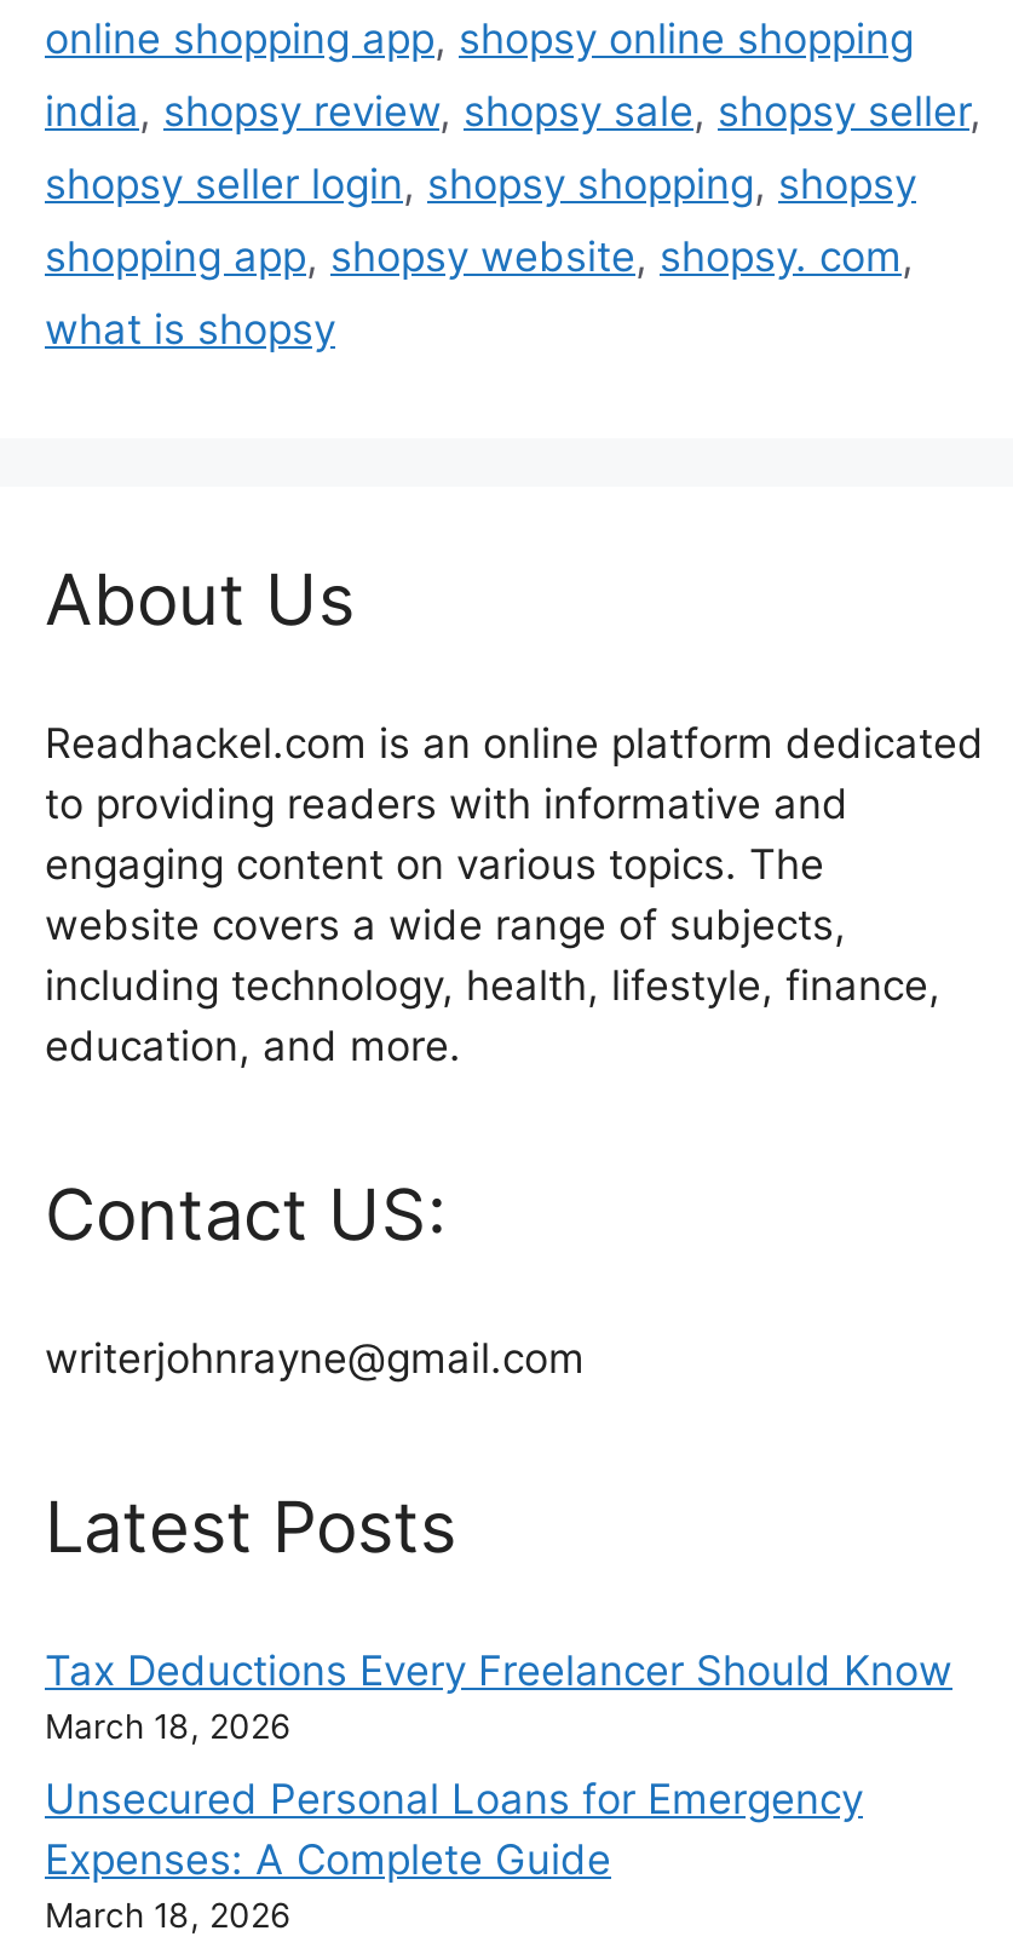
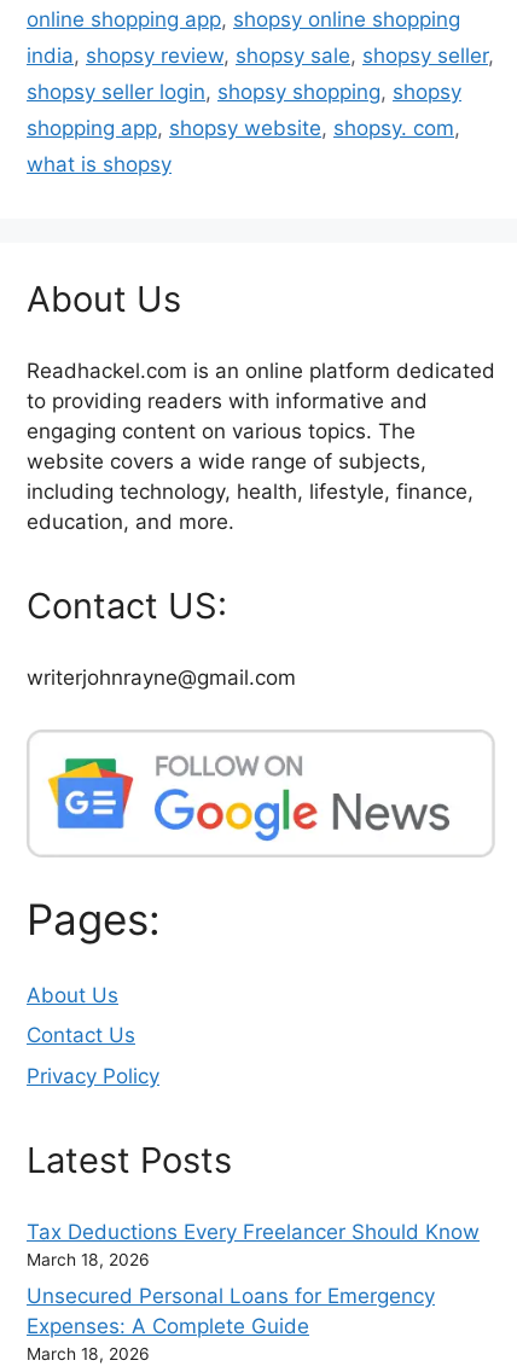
+ [image]
+ Pages:
+ About Us
+ Contact Us
+ Privacy Policy
